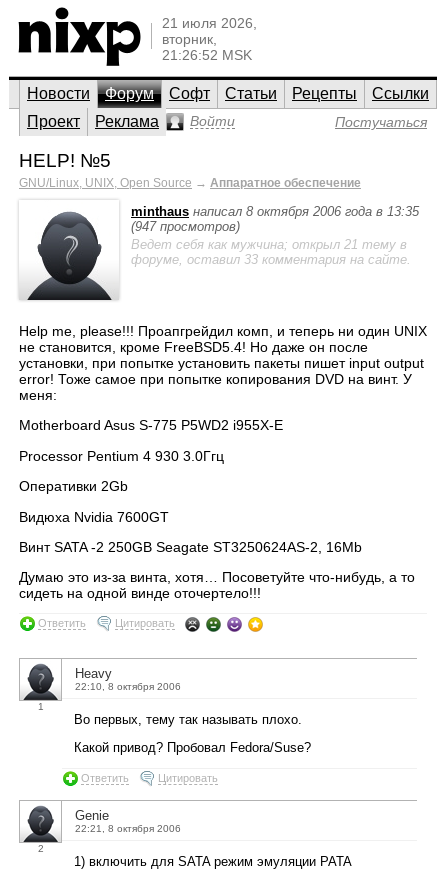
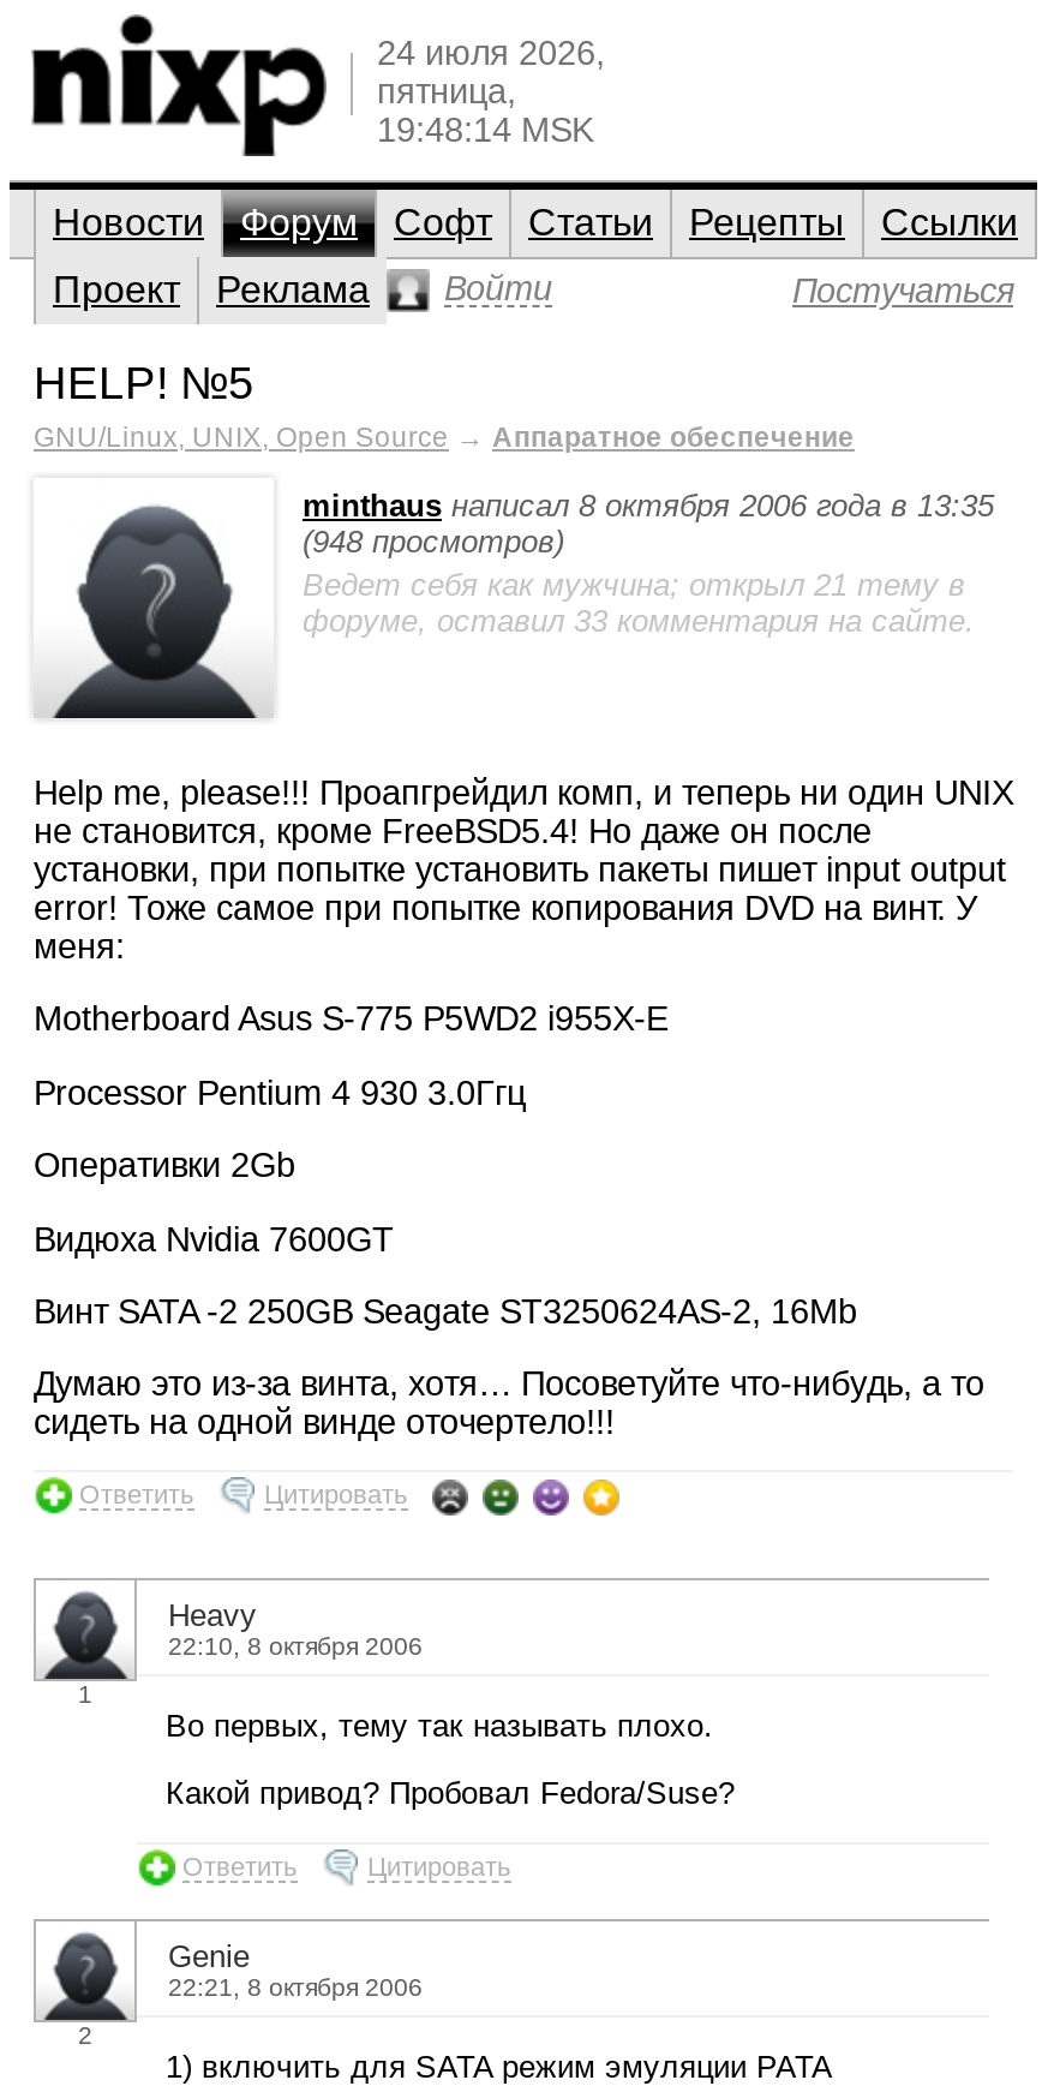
- 21 июля 2026,
- вторник,
- 21:26:52 MSK
+ 24 июля 2026,
+ пятница,
+ 19:48:14 MSK

- (947 просмотров)
+ (948 просмотров)
